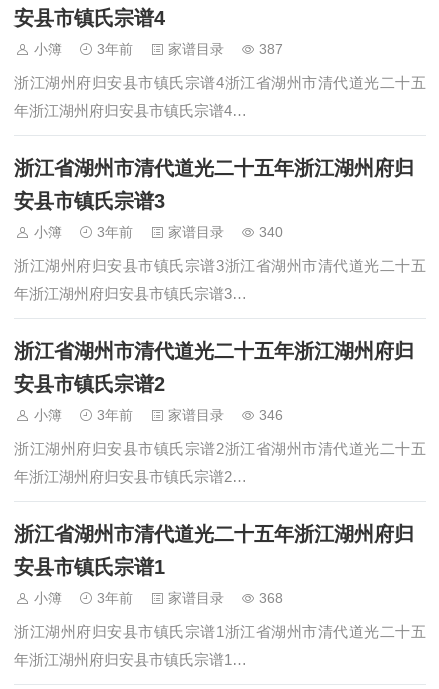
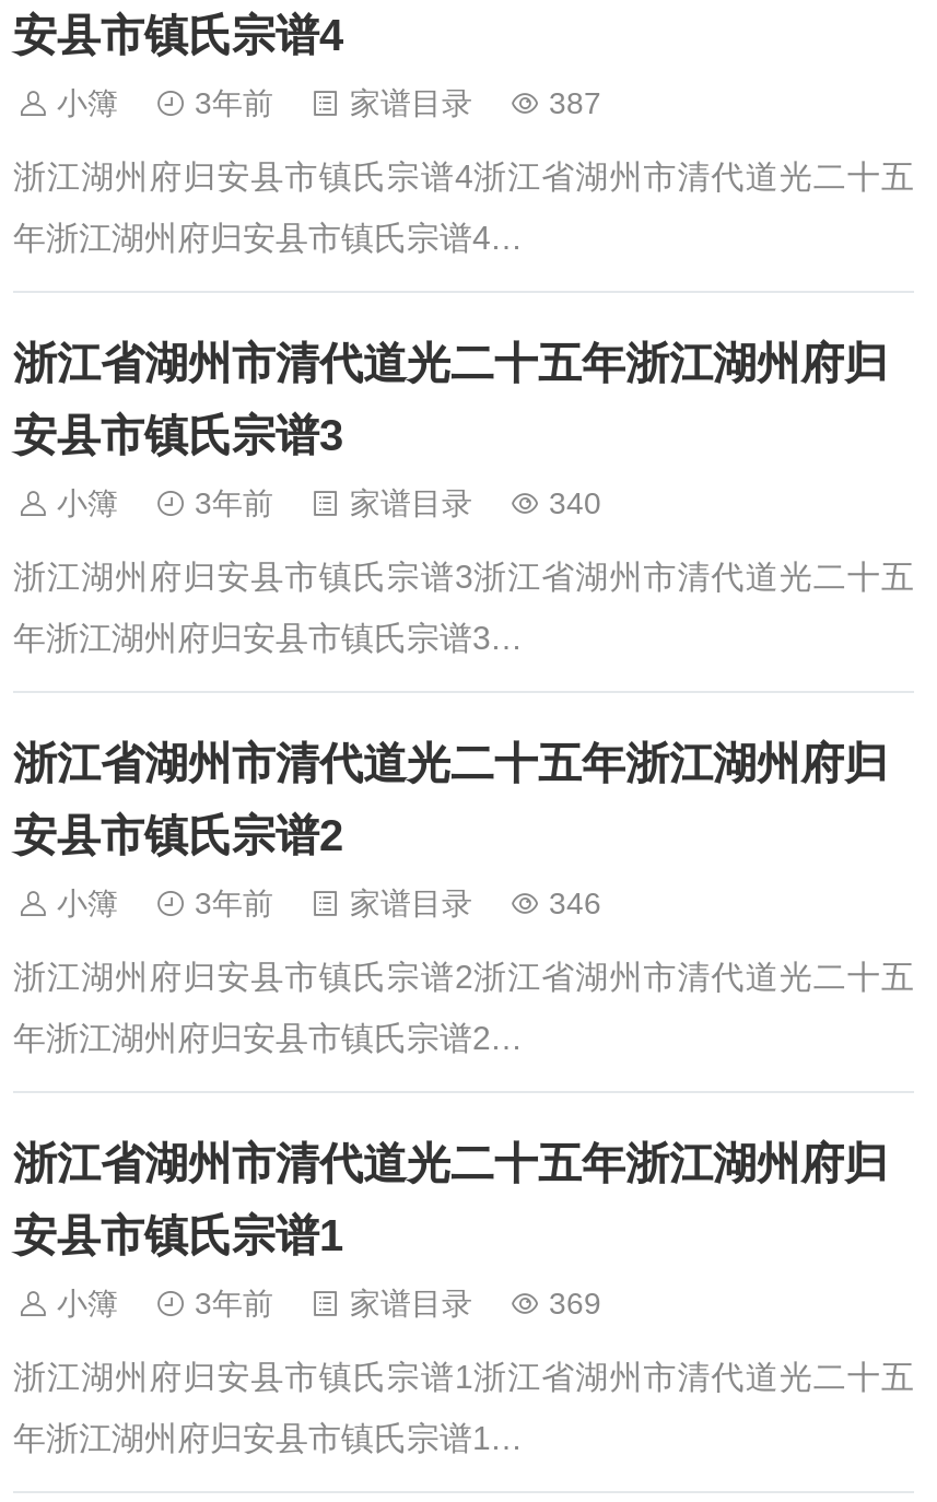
- 368
+ 369
